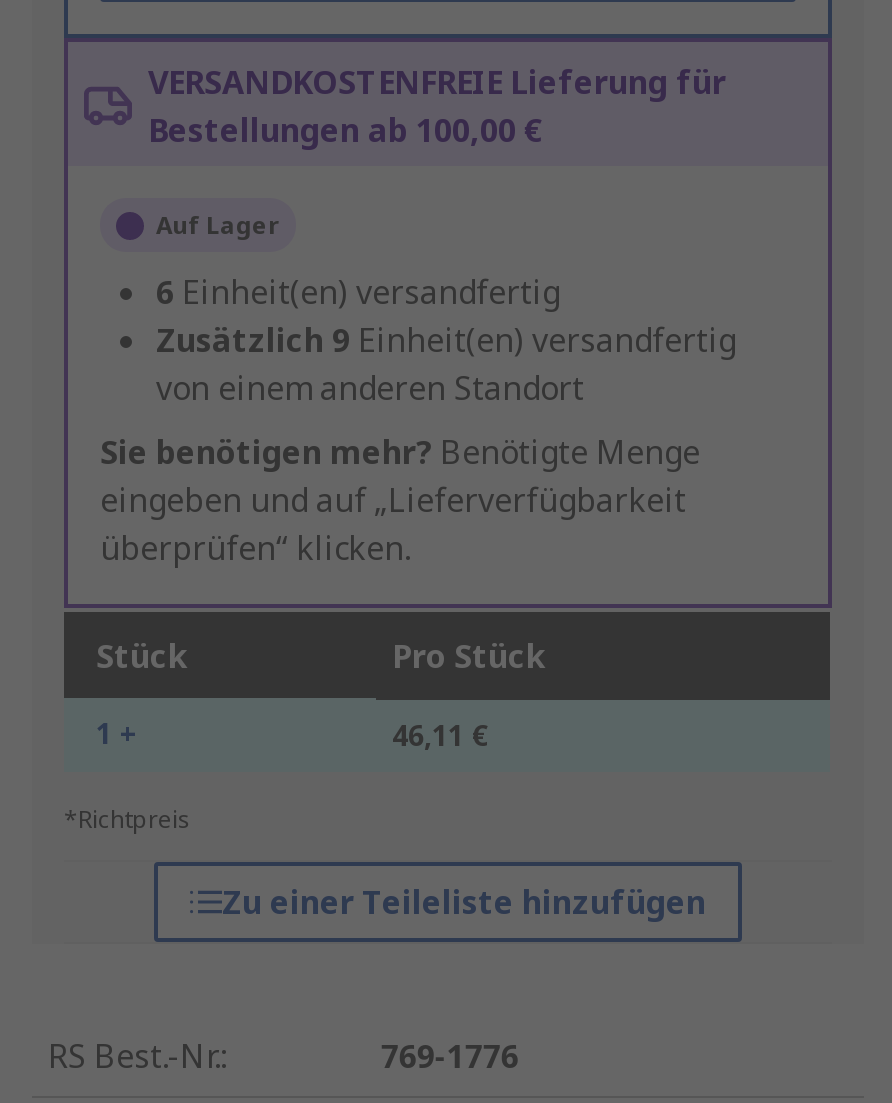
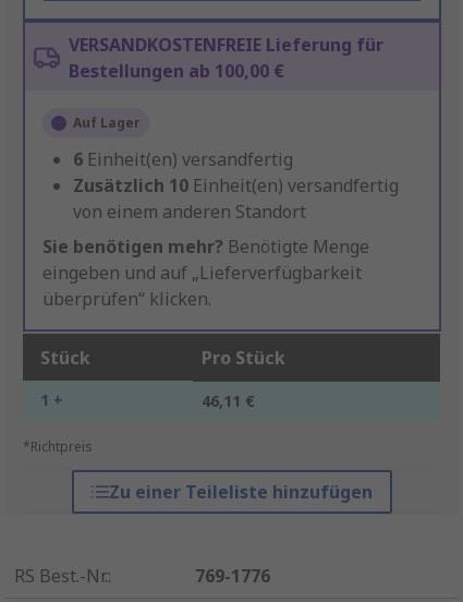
- Zusätzlich 9 Einheit(en) versandfertig
+ Zusätzlich 10 Einheit(en) versandfertig
